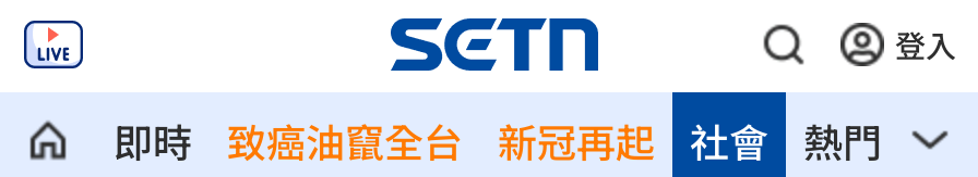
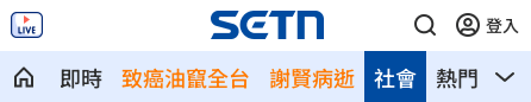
- 新冠再起
+ 謝賢病逝
